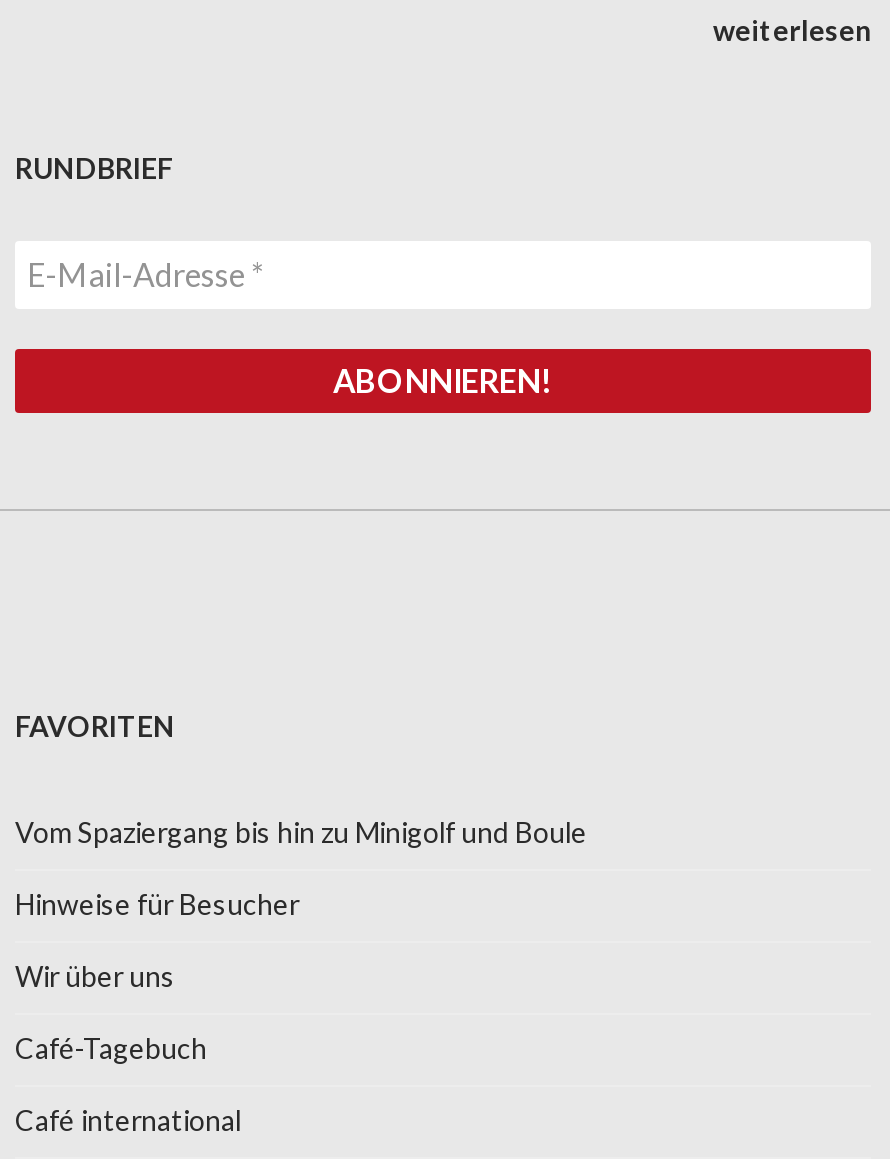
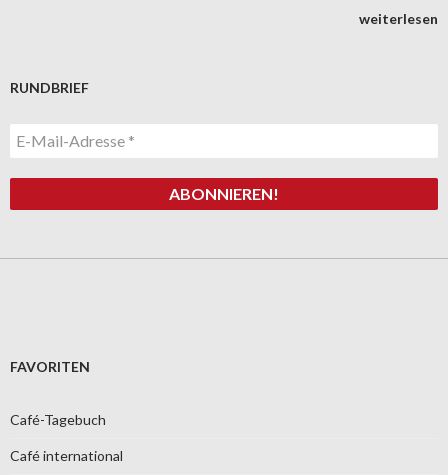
- Vom Spaziergang bis hin zu Minigolf und Boule
- Hinweise für Besucher
- Wir über uns
